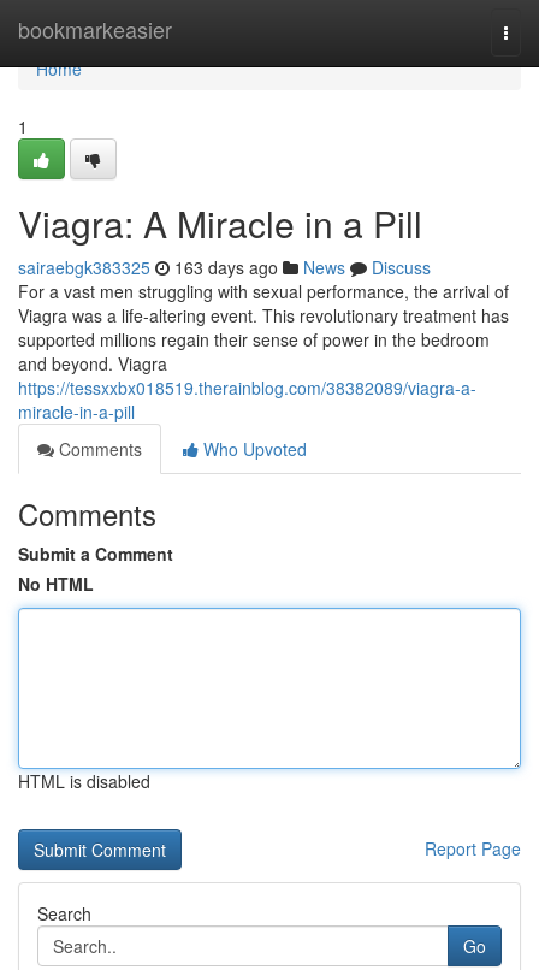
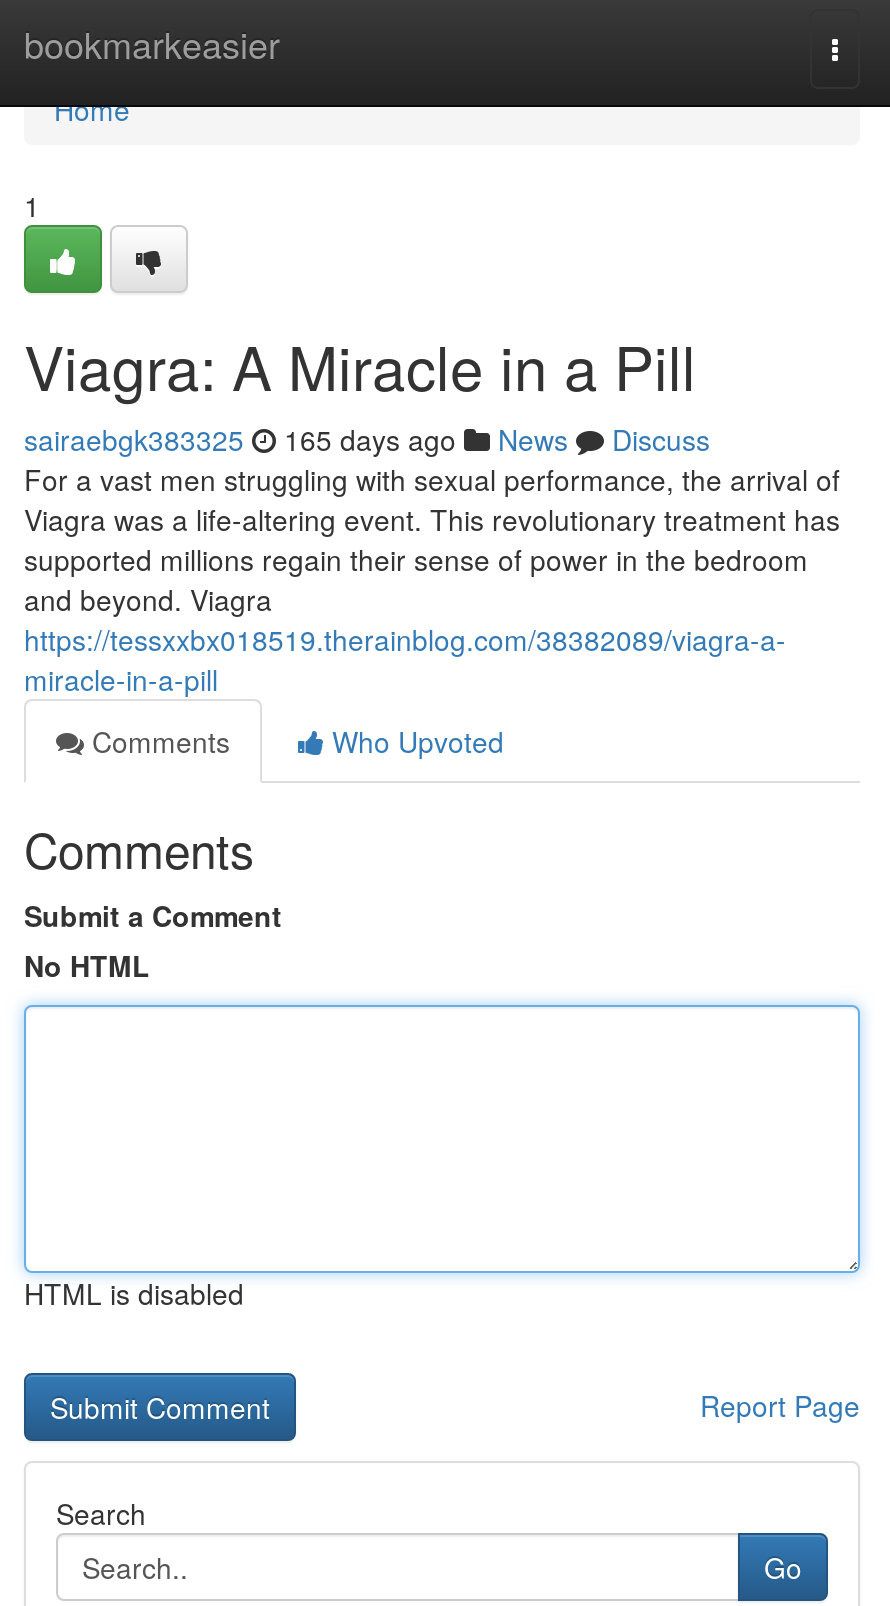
- sairaebgk383325 163 days ago News Discuss
+ sairaebgk383325 165 days ago News Discuss
